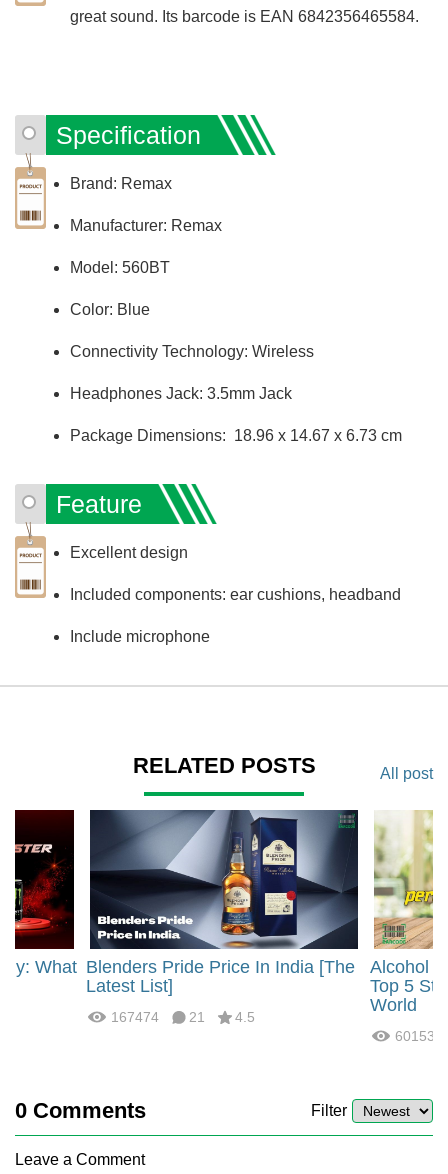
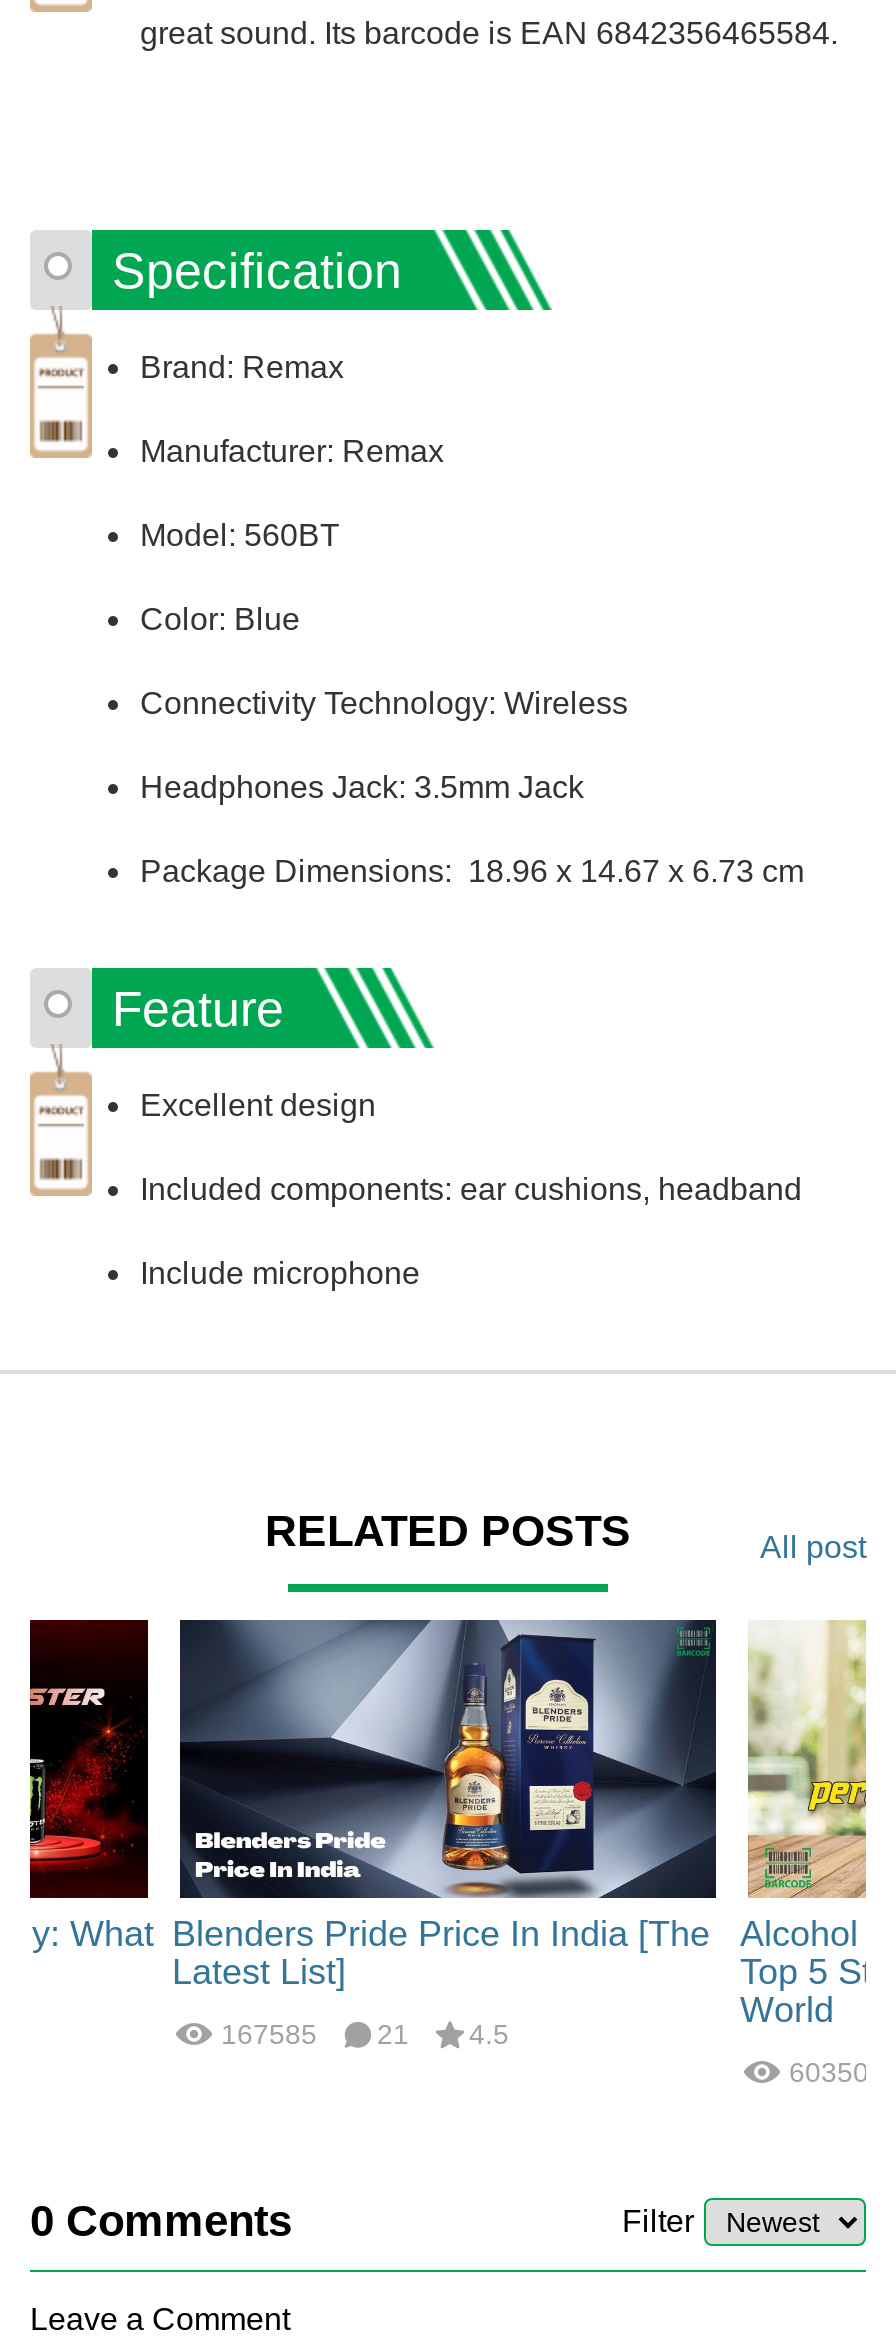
- 167474 21 4.5
+ 167585 21 4.5

- 60153
+ 60350
